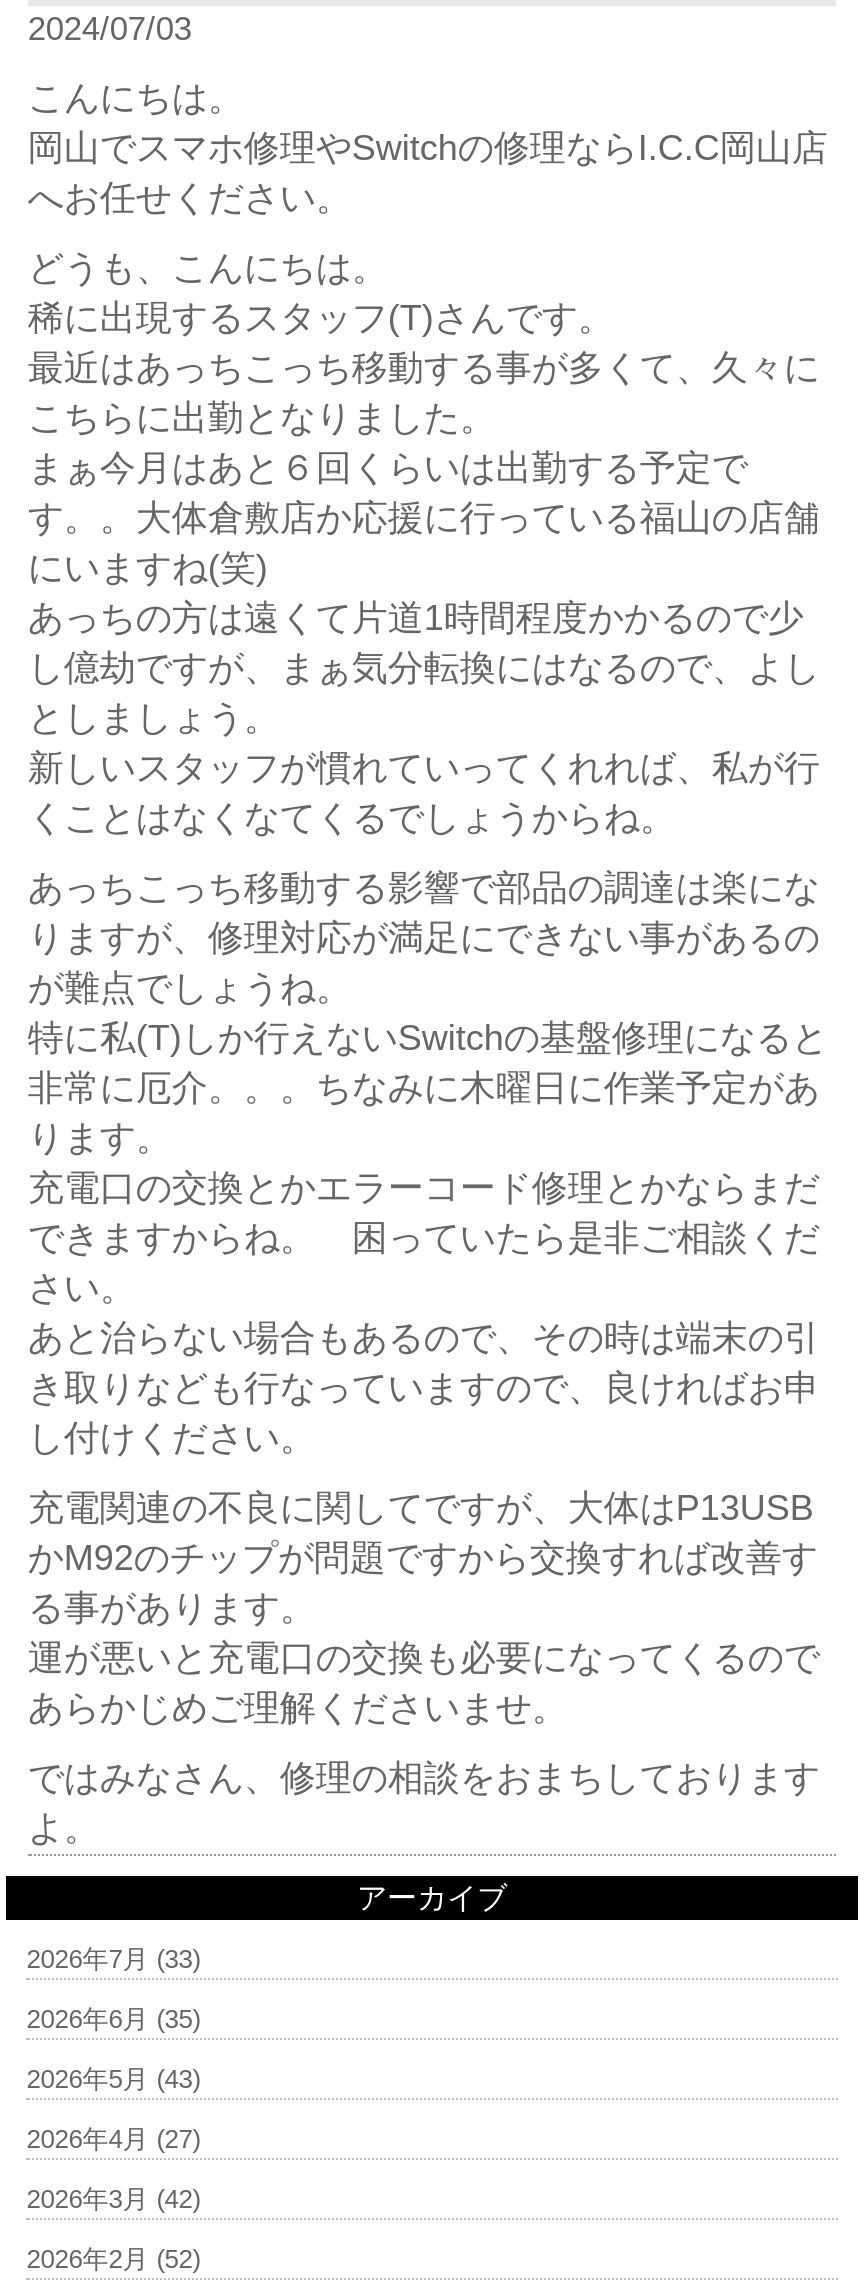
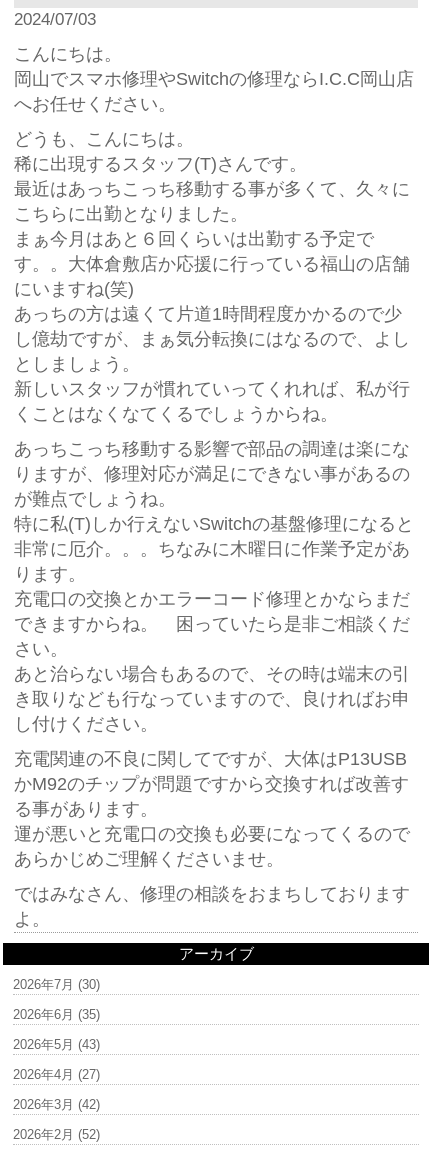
- 2026年7月(33)
+ 2026年7月(30)
